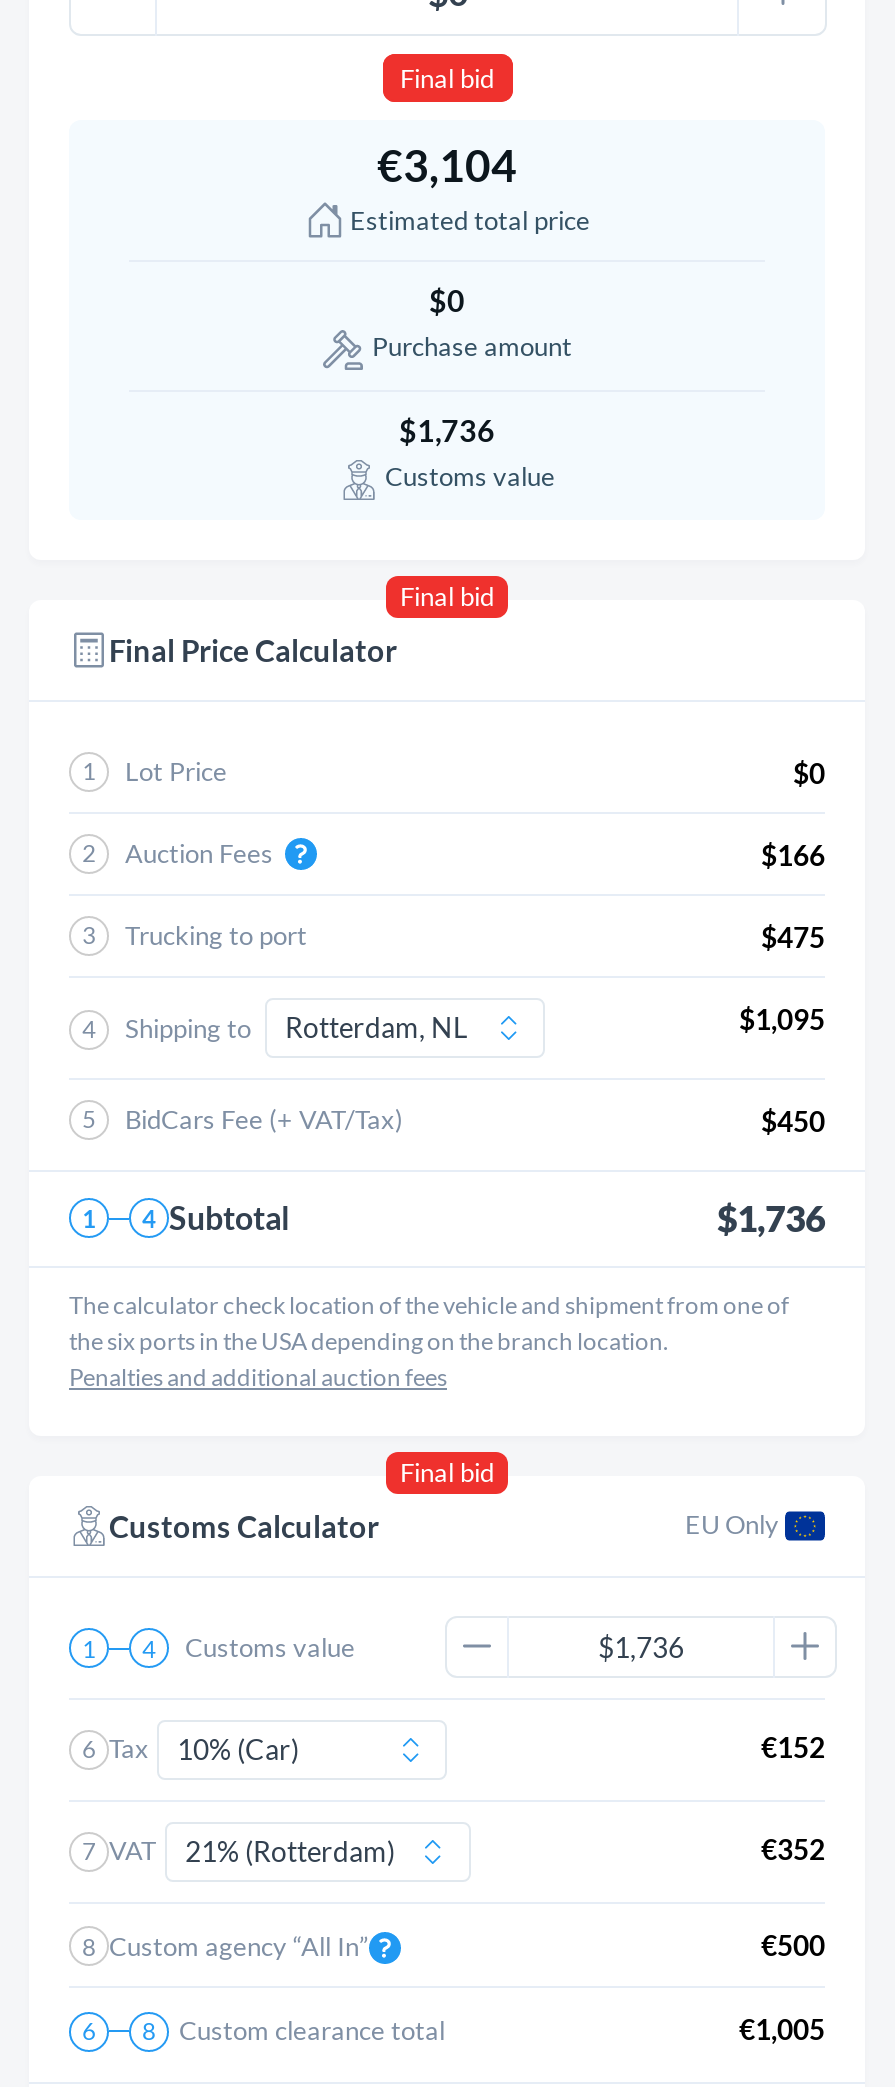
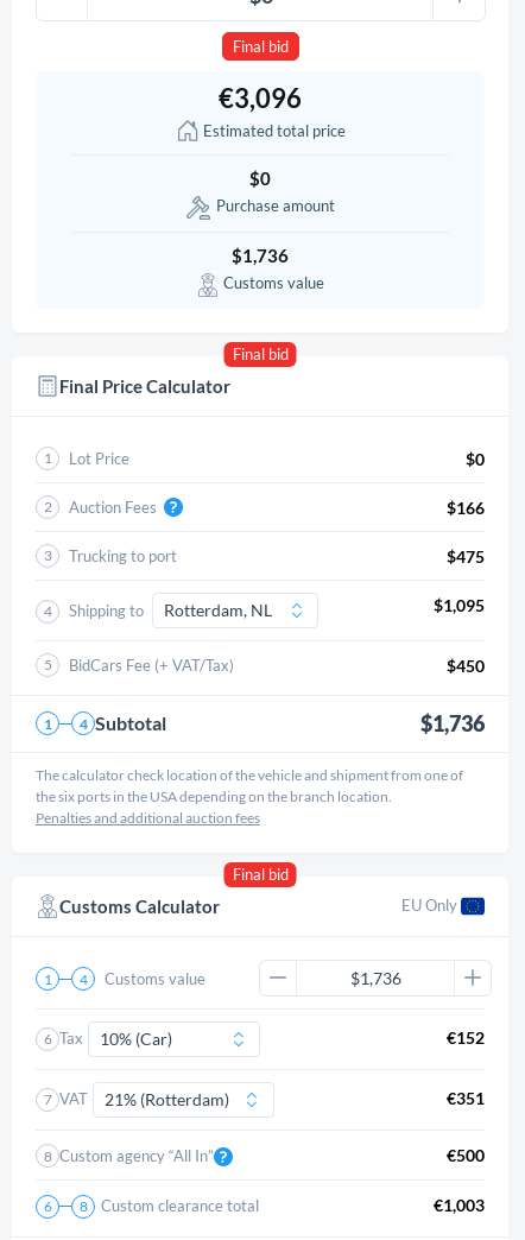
- €3,104
+ €3,096

- €352
+ €351

- €1,005
+ €1,003
